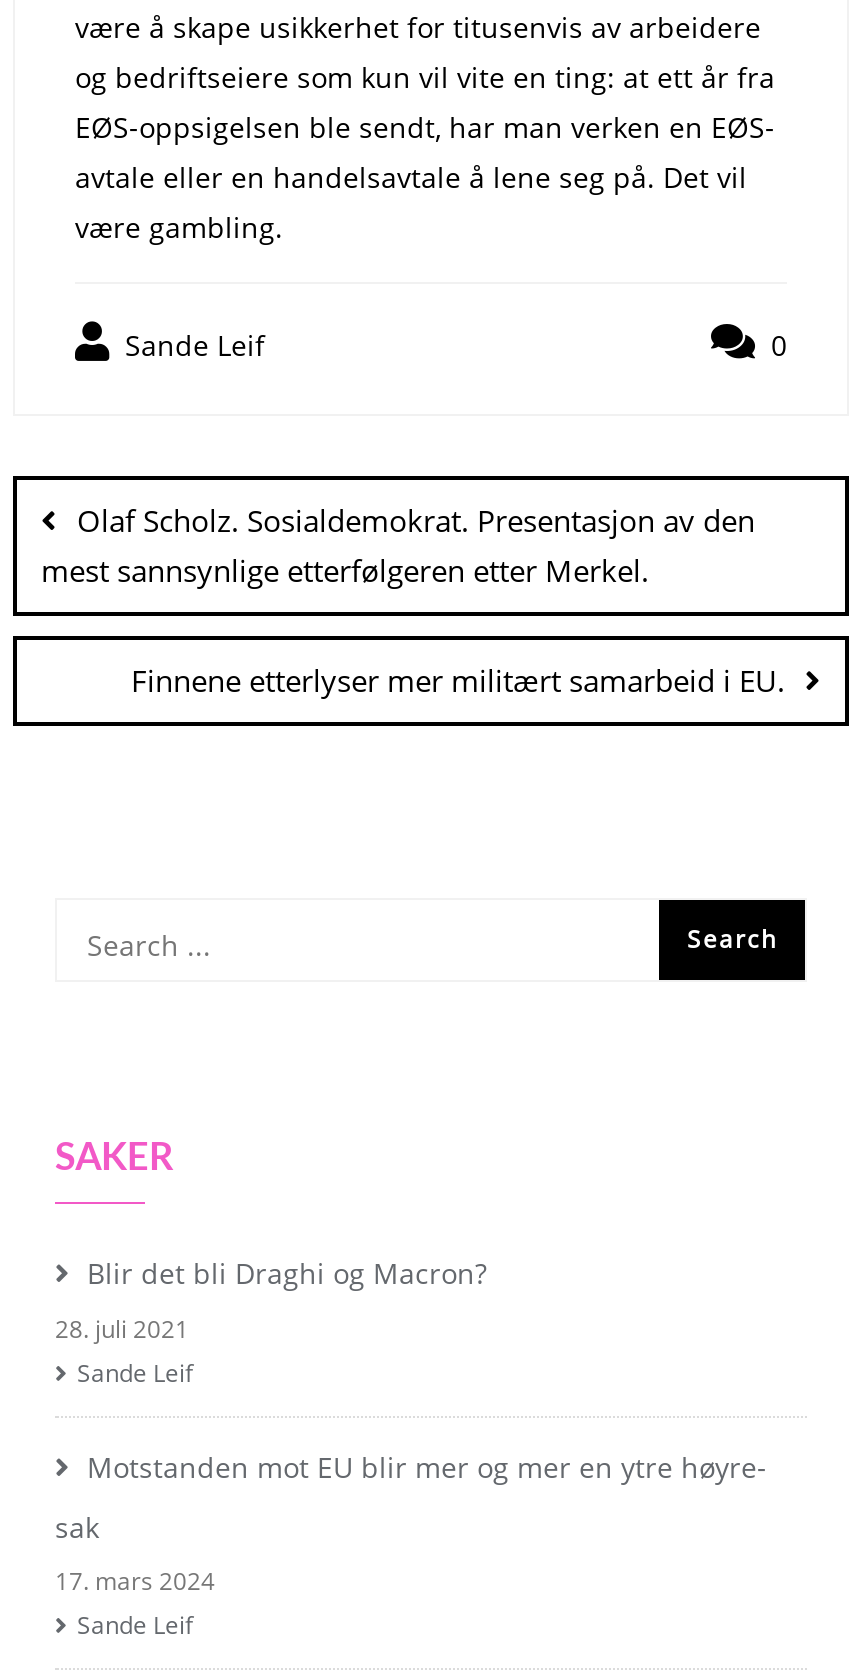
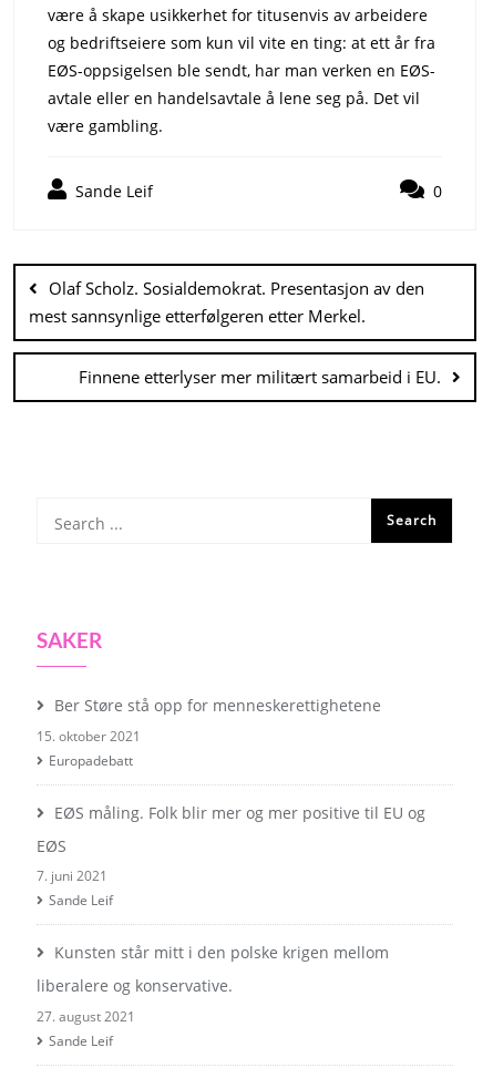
- Blir det bli Draghi og Macron?
- 28. juli 2021
+ Ber Støre stå opp for menneskerettighetene
+ 15. oktober 2021
+ Europadebatt
+ EØS måling. Folk blir mer og mer positive til EU og
+ EØS
+ 7. juni 2021

- Motstanden mot EU blir mer og mer en ytre høyre-
+ Kunsten står mitt i den polske krigen mellom

- sak
+ liberalere og konservative.

- 17. mars 2024
+ 27. august 2021
